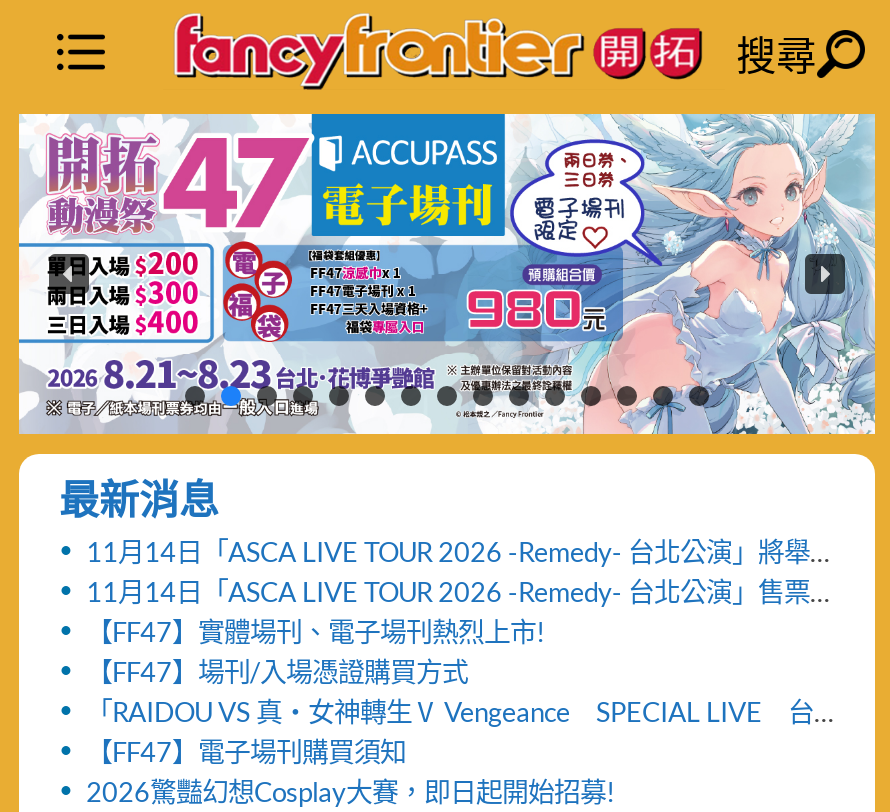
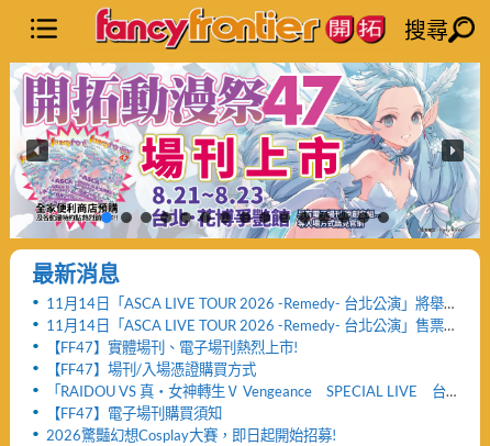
- [image]
+ [image]
